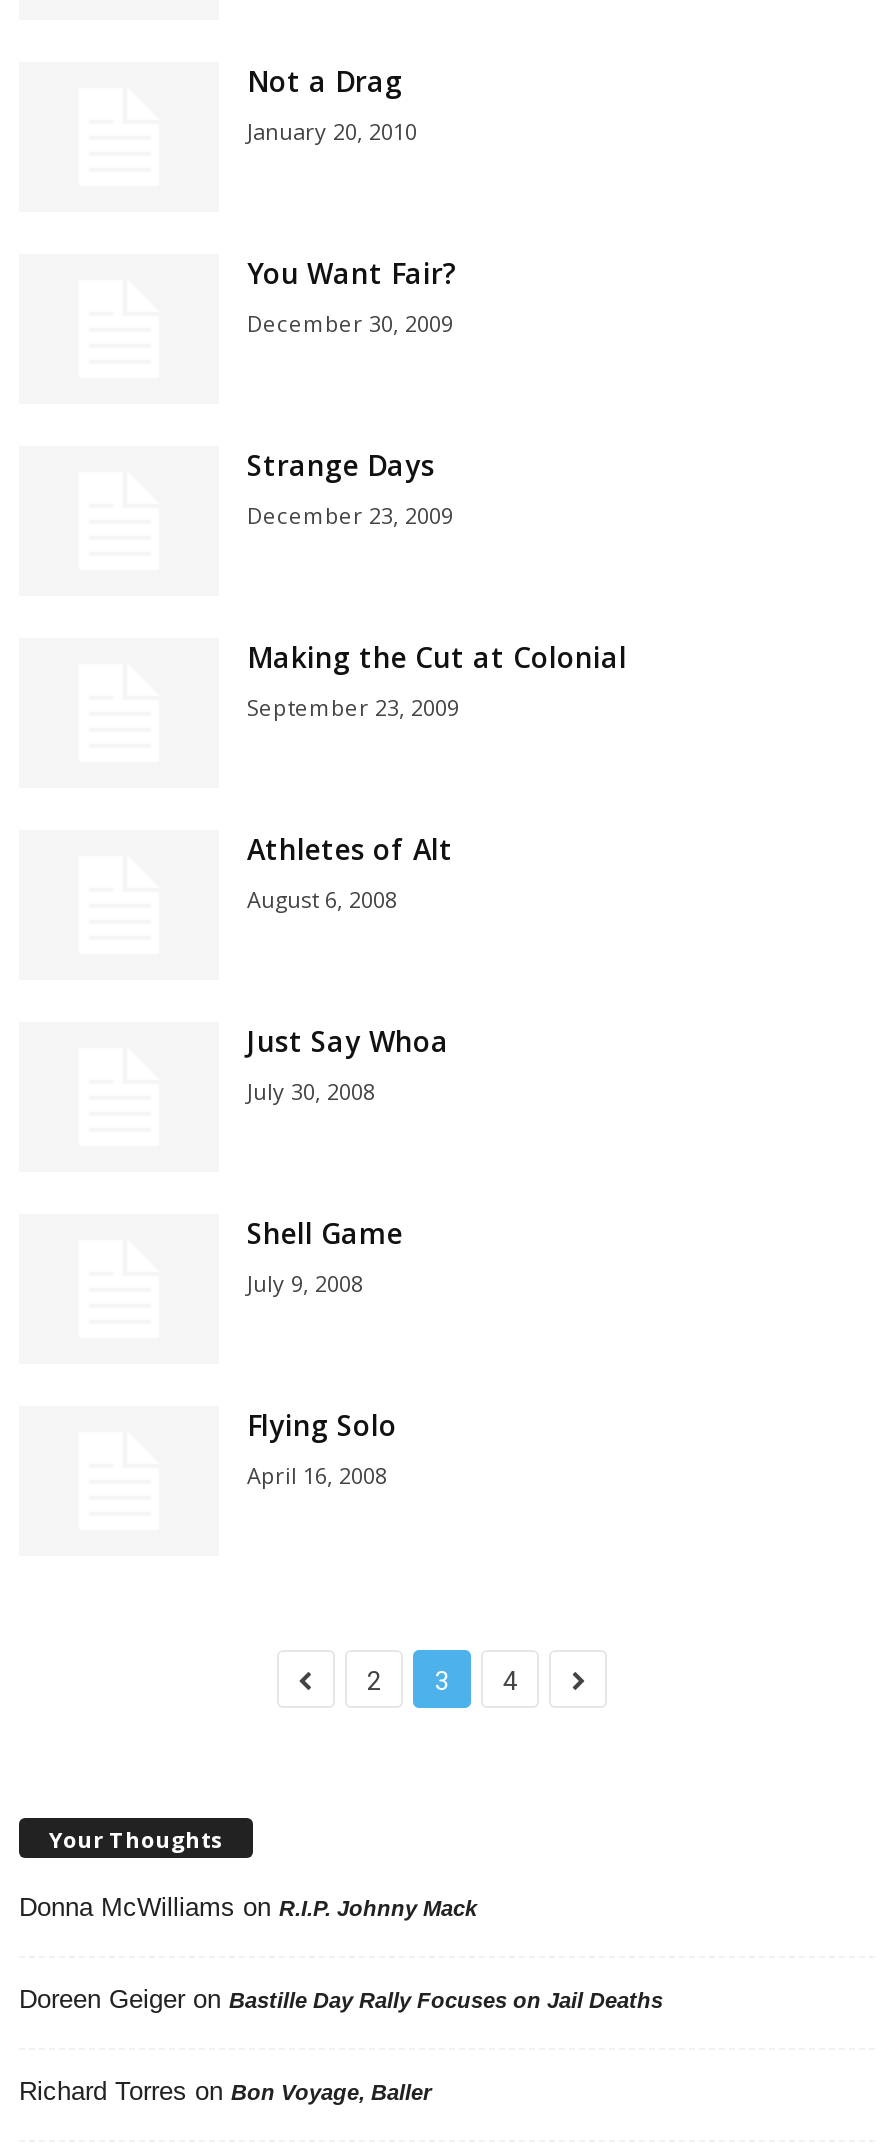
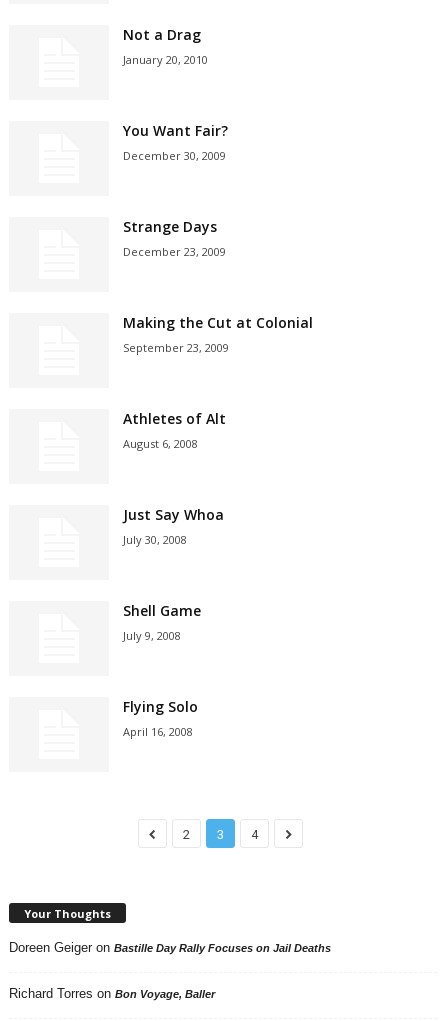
- Donna McWilliams on R.I.P. Johnny Mack
